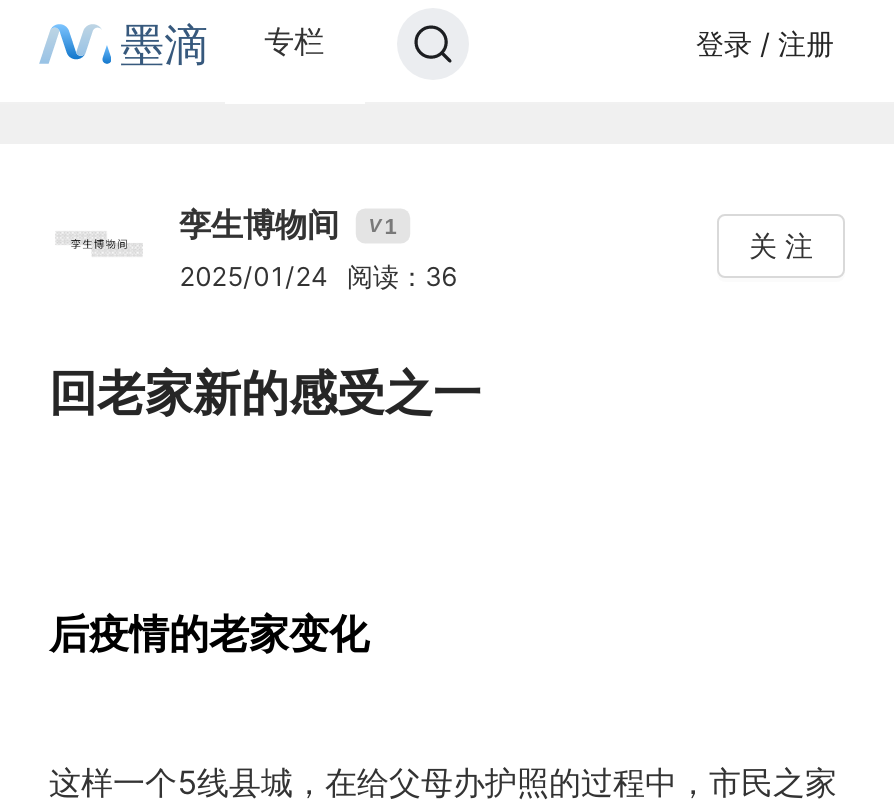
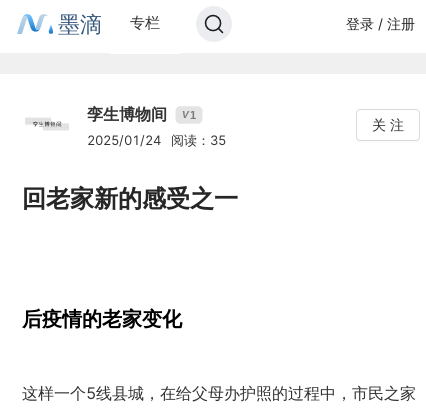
- 2025/01/24 阅读：36
+ 2025/01/24 阅读：35
